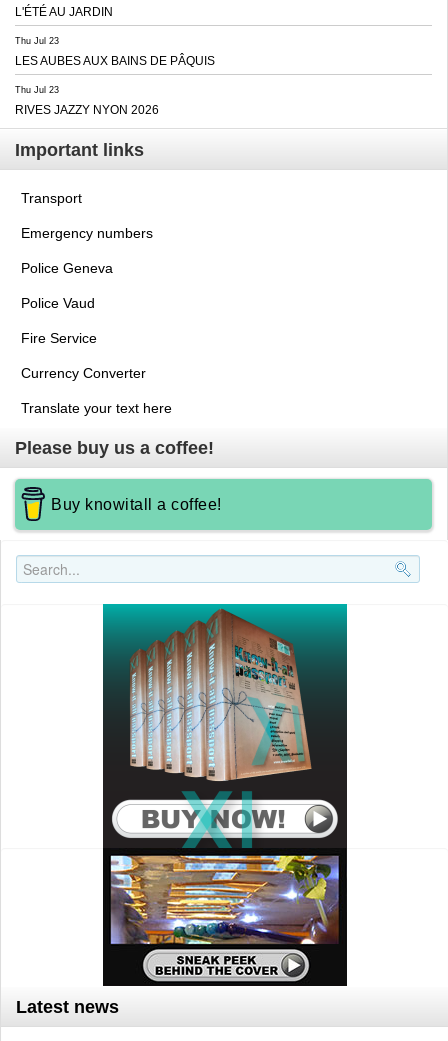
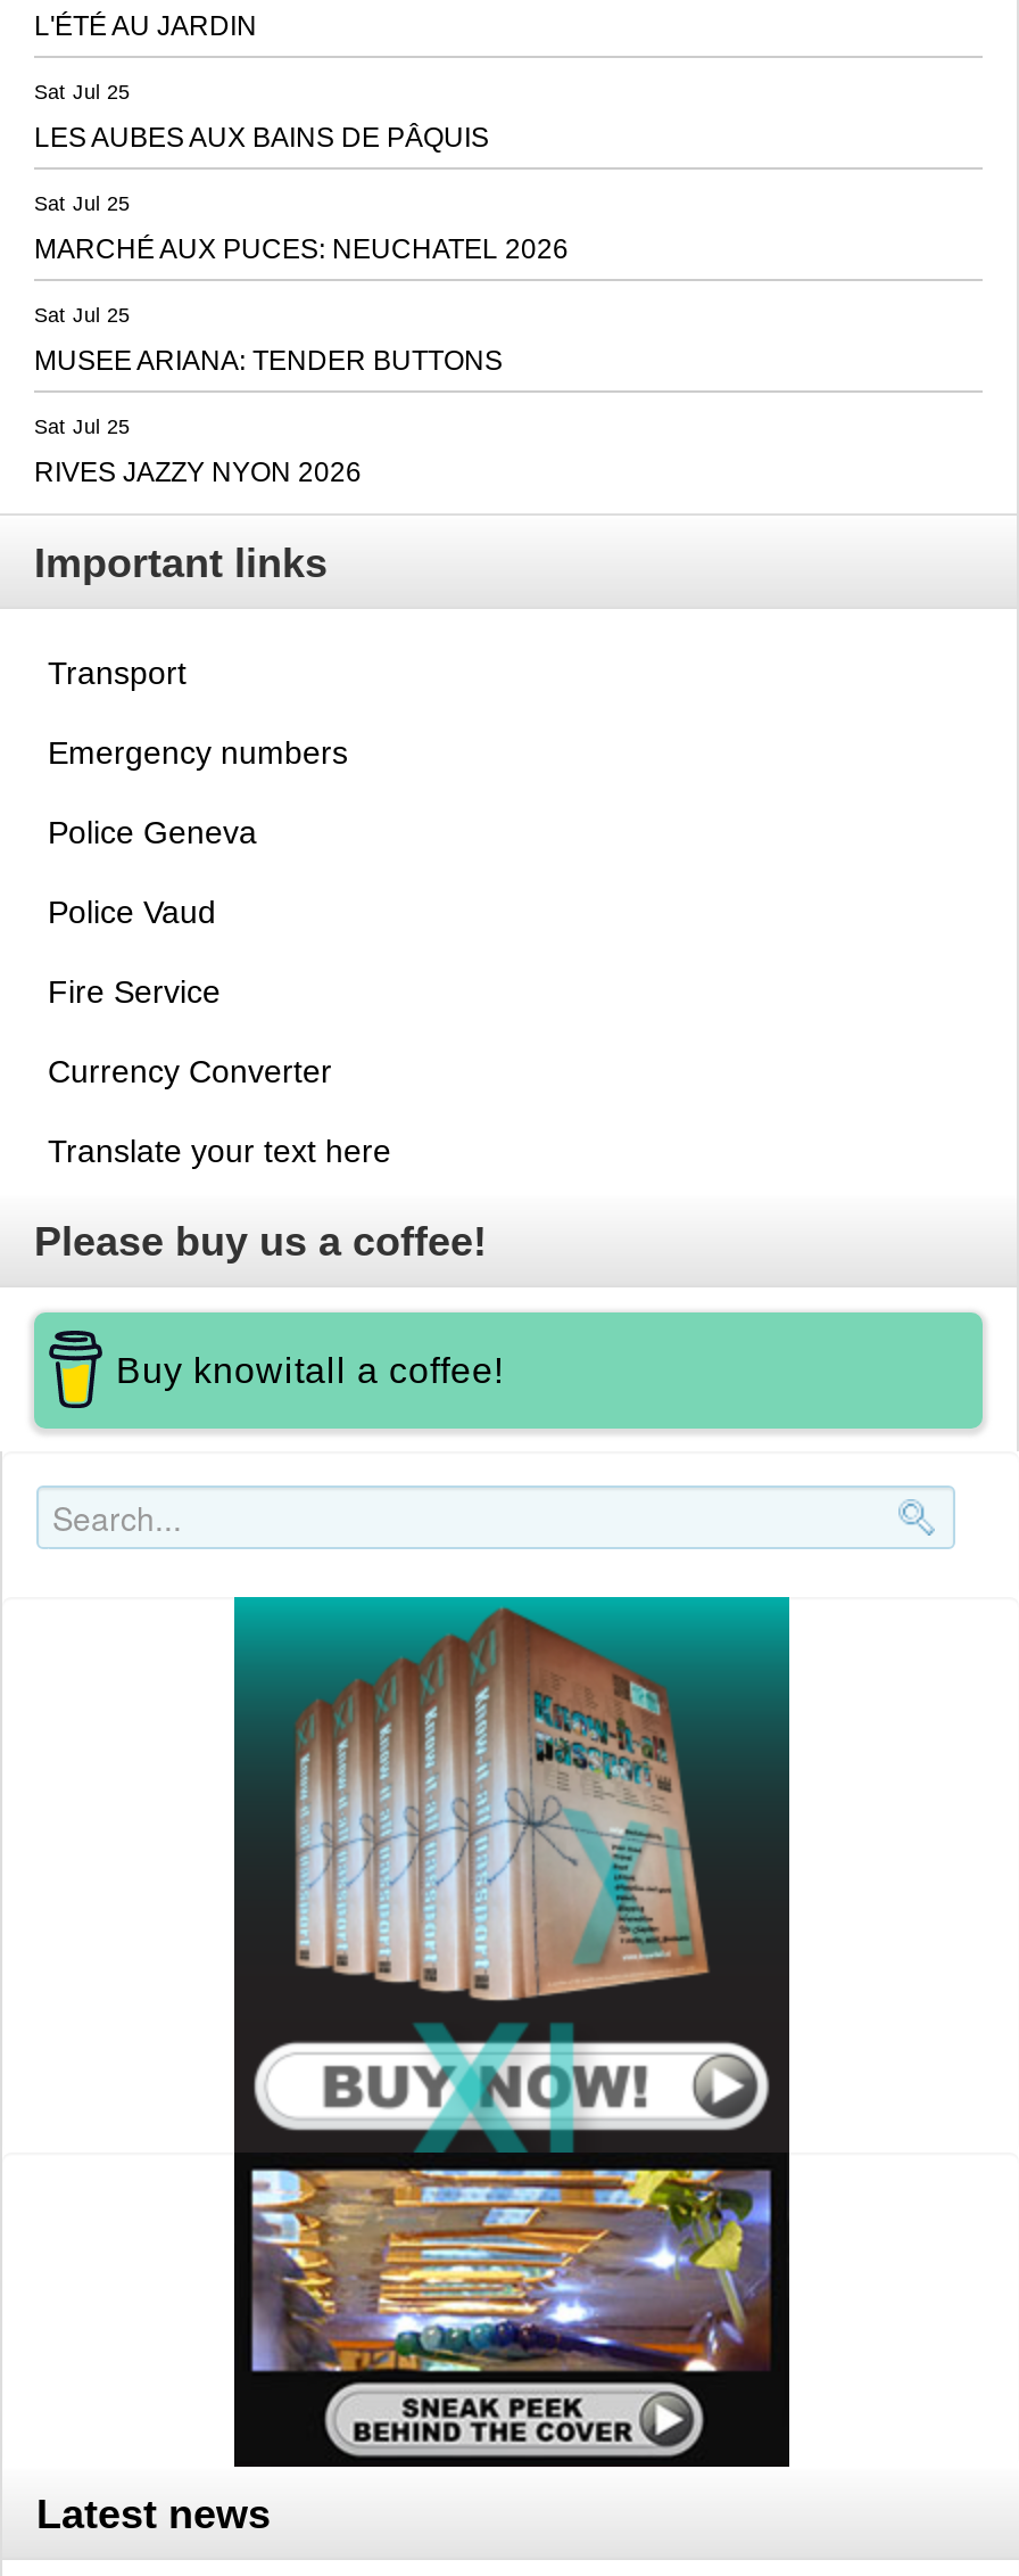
- Thu Jul 23
+ Sat Jul 25

- Thu Jul 23
+ Sat Jul 25
+ MARCHÉ AUX PUCES: NEUCHATEL 2026
+ Sat Jul 25
+ MUSEE ARIANA: TENDER BUTTONS
+ Sat Jul 25
